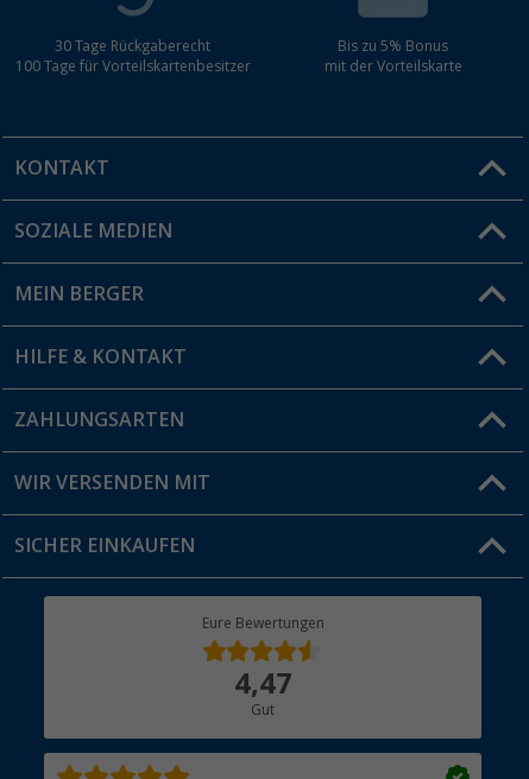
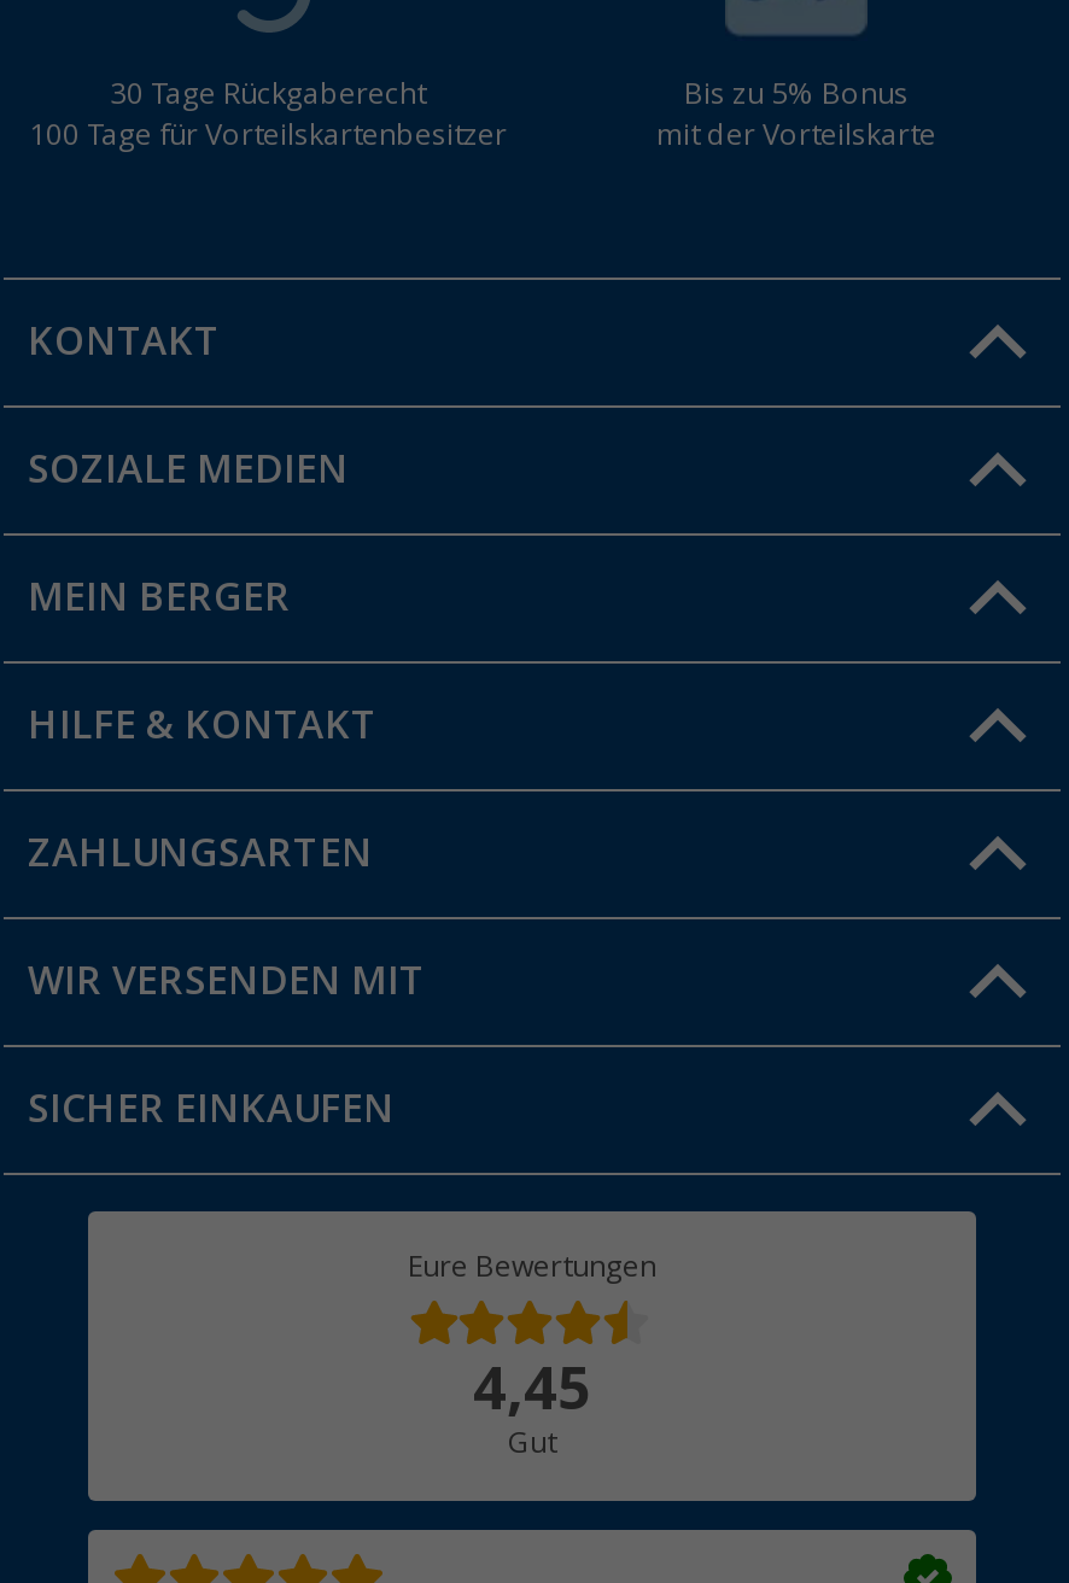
- 4,47
+ 4,45
